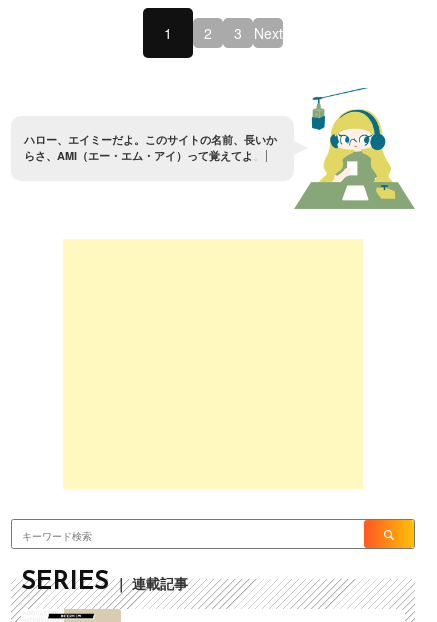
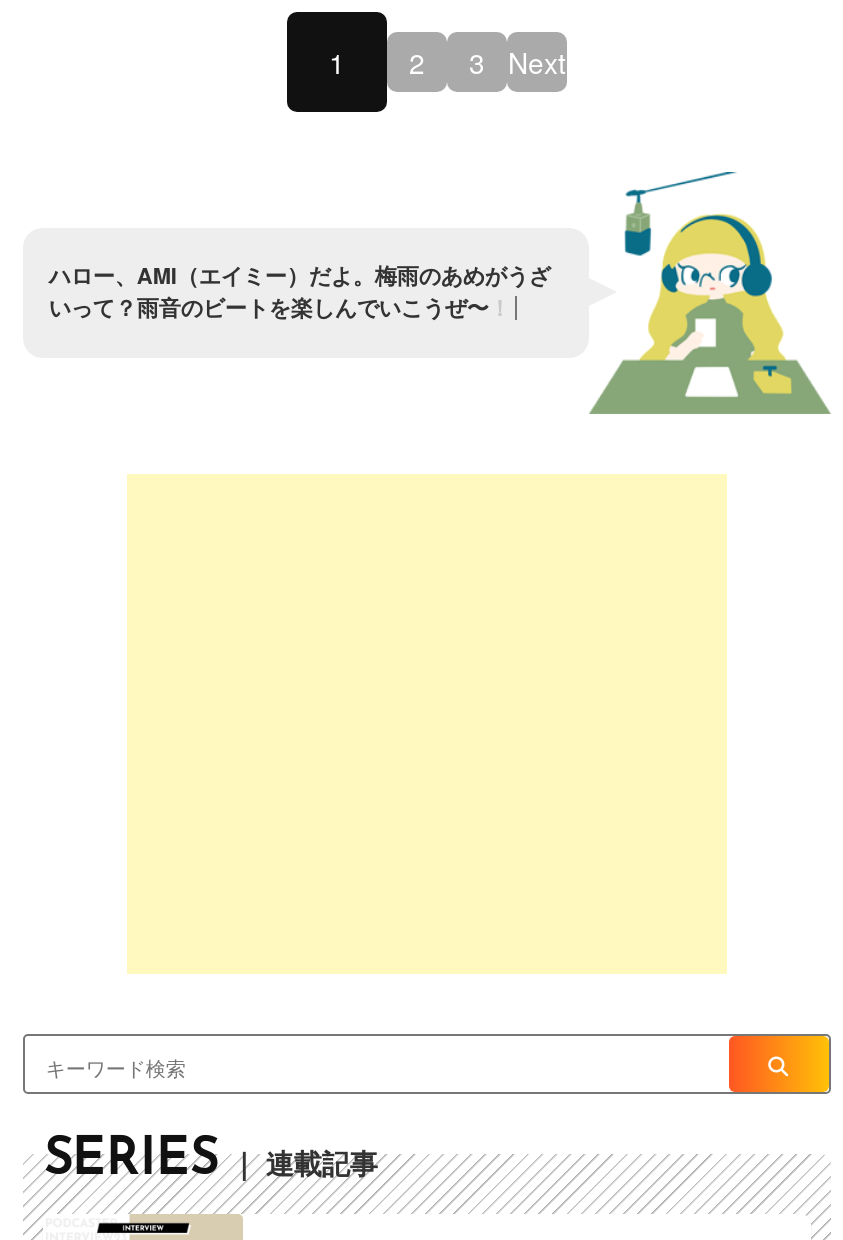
- ハロー、エイミーだよ。このサイトの名前、長いか
- らさ、AM I（エー・エム・アイ）って覚えてよ。
+ ハロー、AM I（エイミー）だよ。梅雨のあめがうざ
+ いって？雨音のビートを楽しんでいこうぜ〜！
